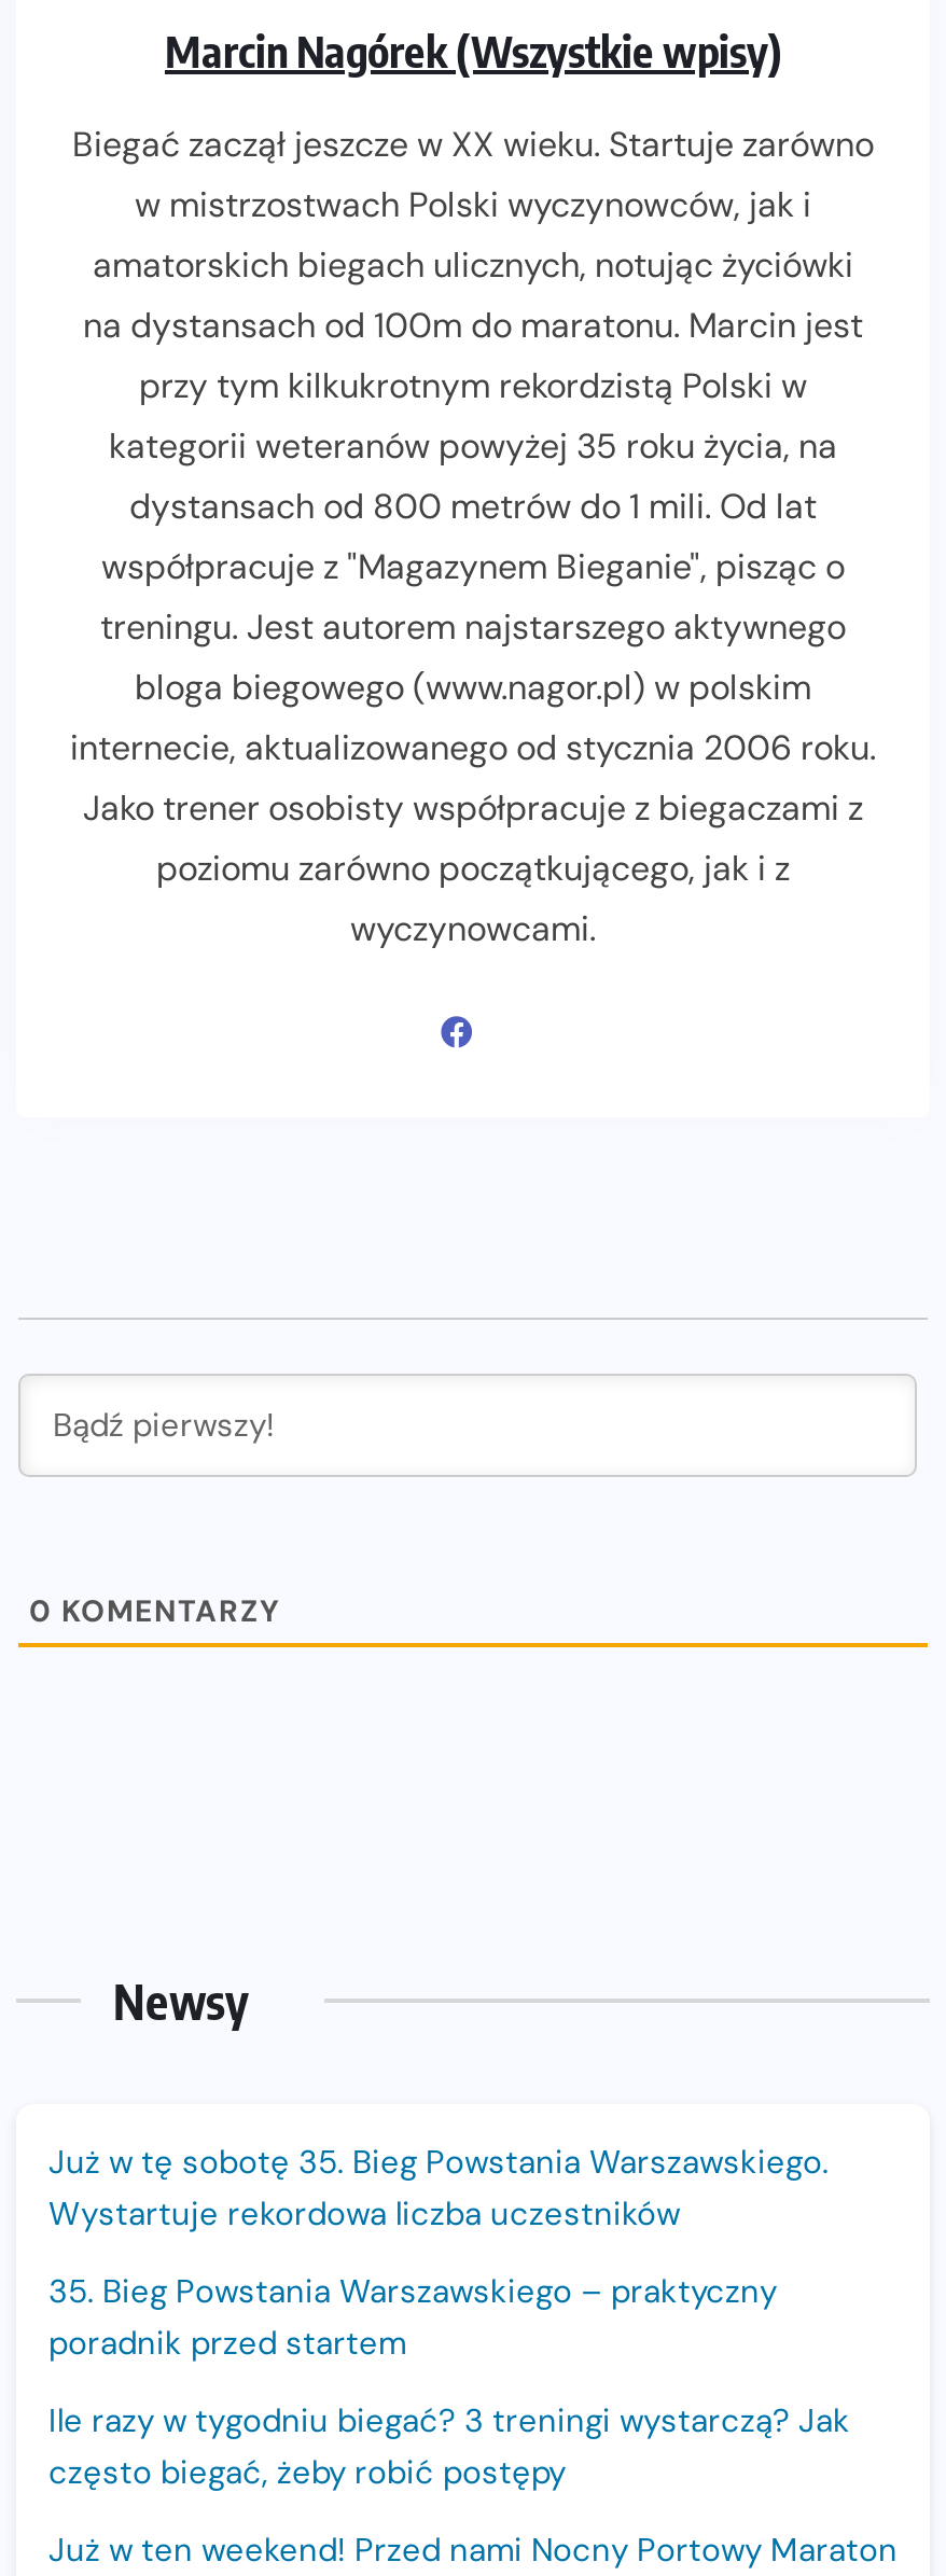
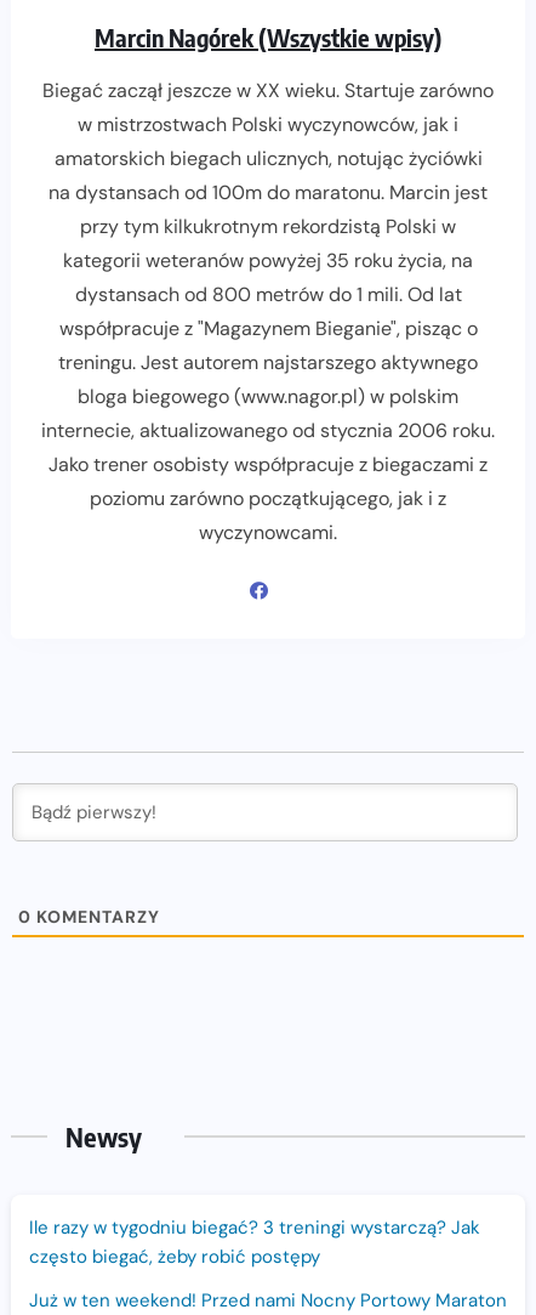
- Już w tę sobotę 35. Bieg Powstania Warszawskiego.
- Wystartuje rekordowa liczba uczestników
- 35. Bieg Powstania Warszawskiego – praktyczny
- poradnik przed startem
